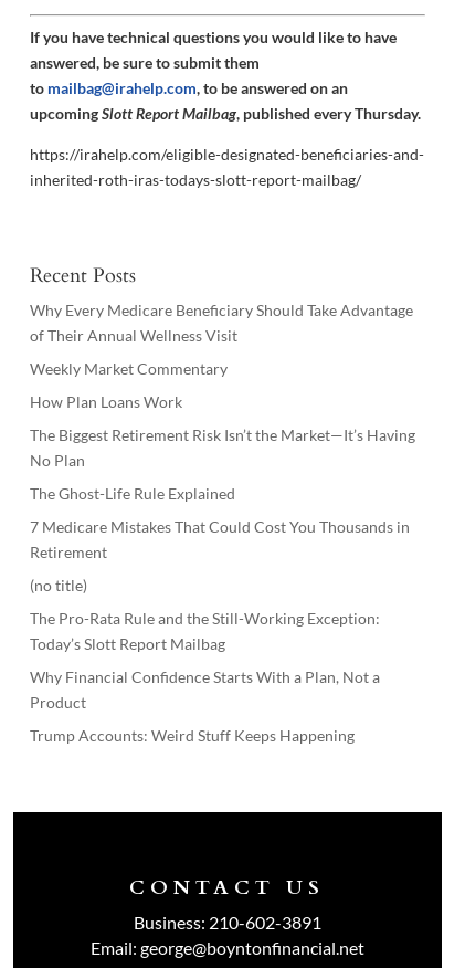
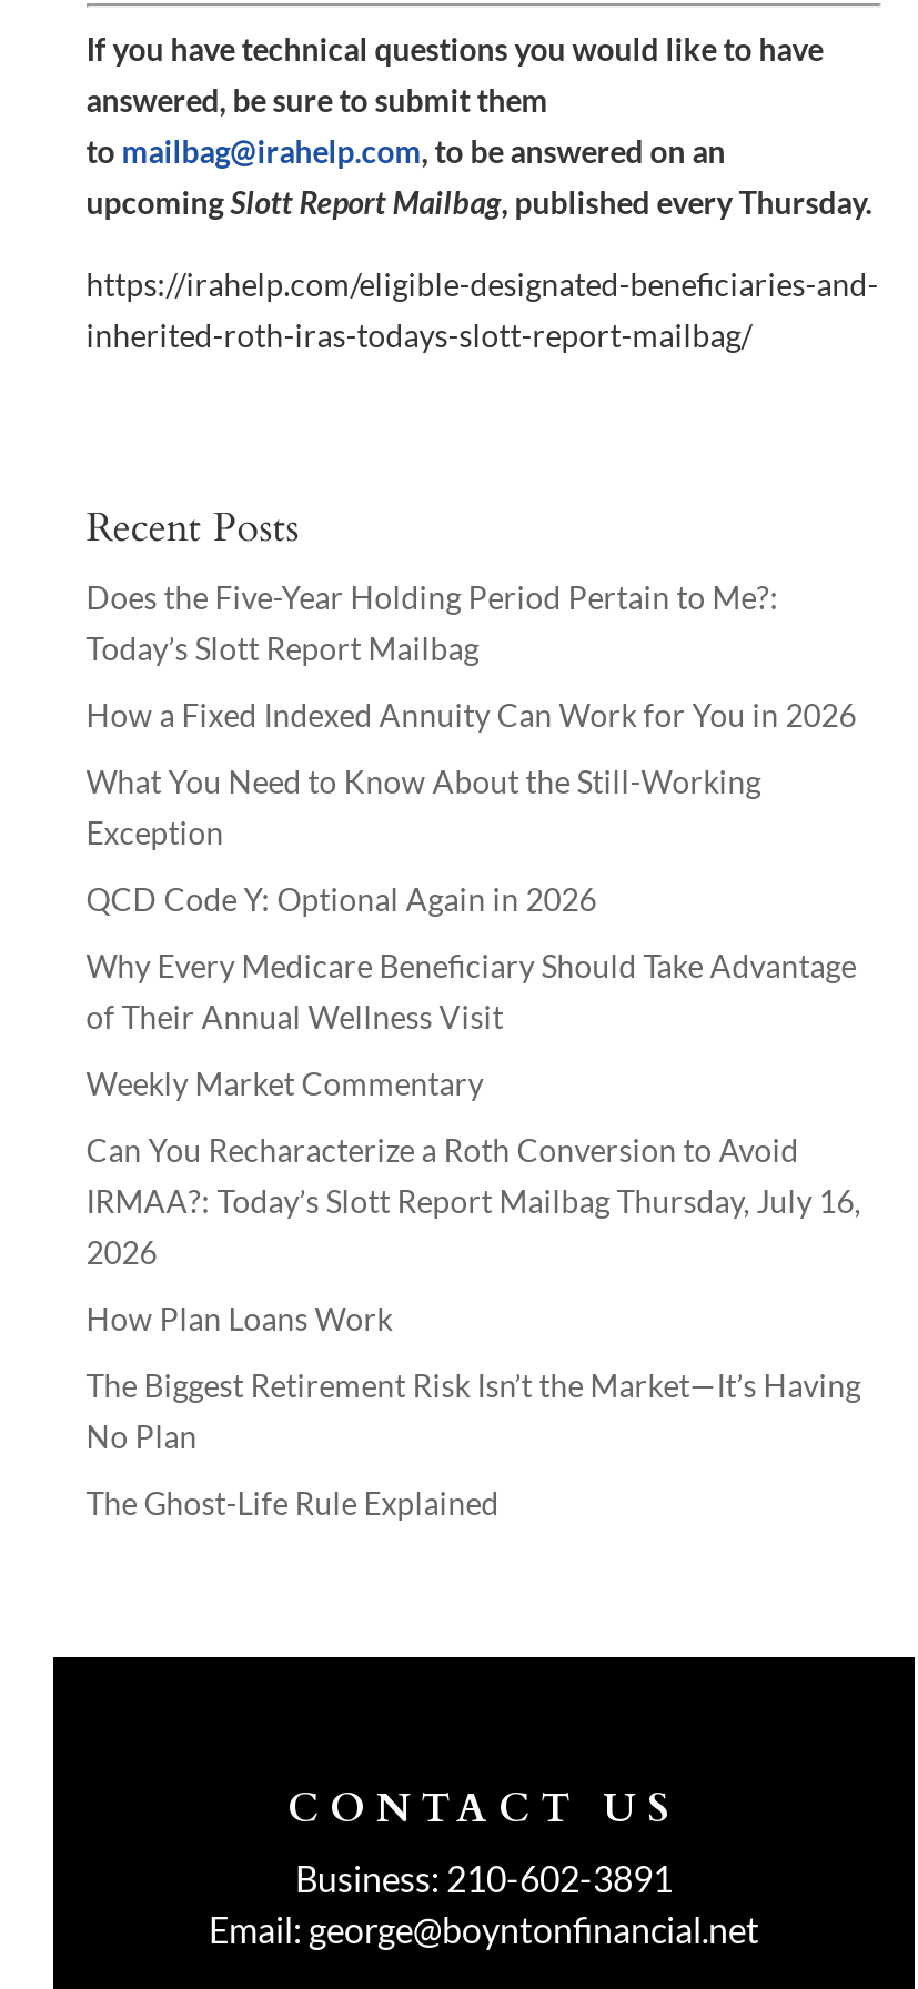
+ Does the Five-Year Holding Period Pertain to Me?:
+ How a Fixed Indexed Annuity Can Work for You in 2026
+ What You Need to Know About the Still-Working
+ Exception
+ QCD Code Y: Optional Again in 2026

moved down: Why Every Medicare Beneficiary Should Take Advantage | of Their Annual Wellness Visit | Weekly Market Commentary

+ Can You Recharacterize a Roth Conversion to Avoid
+ IRMAA?: Today’s Slott Report Mailbag Thursday, July 16,
+ 2026

moved down: How Plan Loans Work | The Biggest Retirement Risk Isn’t the Market—It’s Having | No Plan | The Ghost-Life Rule Explained

- 7 Medicare Mistakes That Could Cost You Thousands in
- Retirement
- (no title)
- The Pro-Rata Rule and the Still-Working Exception:
- Why Financial Confidence Starts With a Plan, Not a
- Product
- Trump Accounts: Weird Stuff Keeps Happening

moved up: Today’s Slott Report Mailbag
